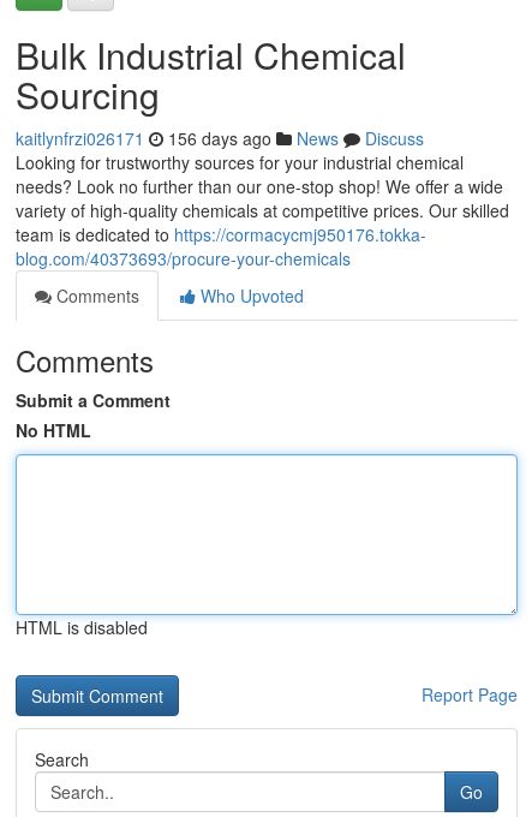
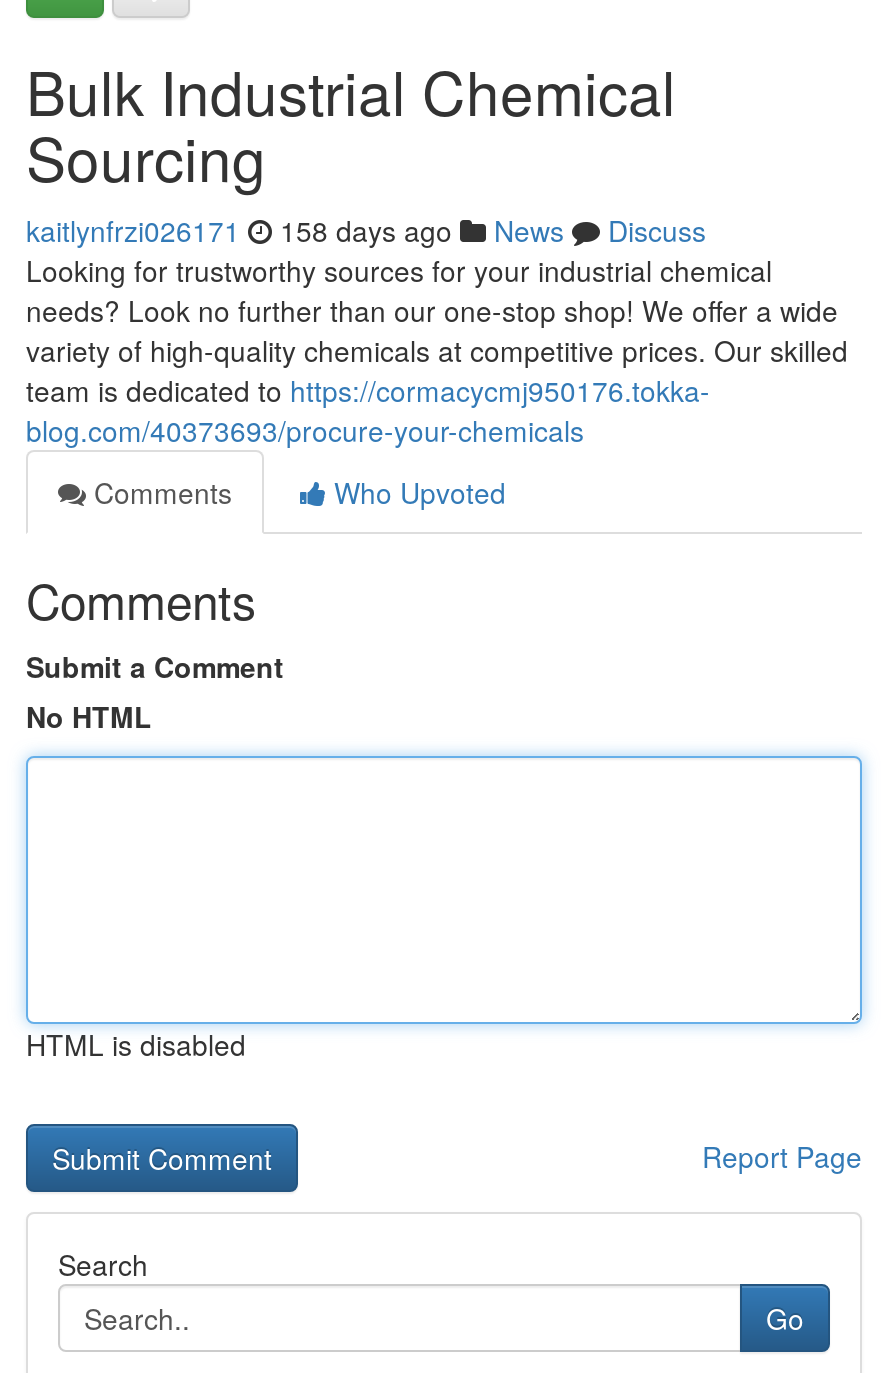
- kaitlynfrzi026171 156 days ago News Discuss
+ kaitlynfrzi026171 158 days ago News Discuss
